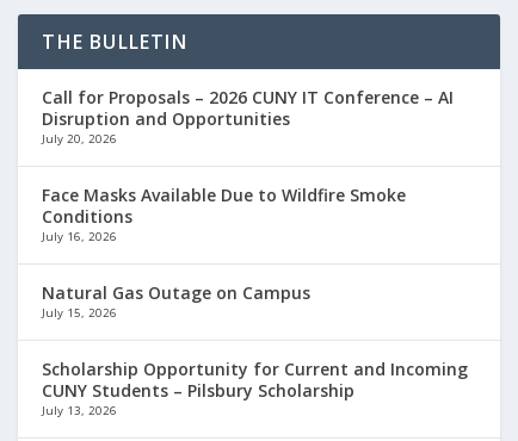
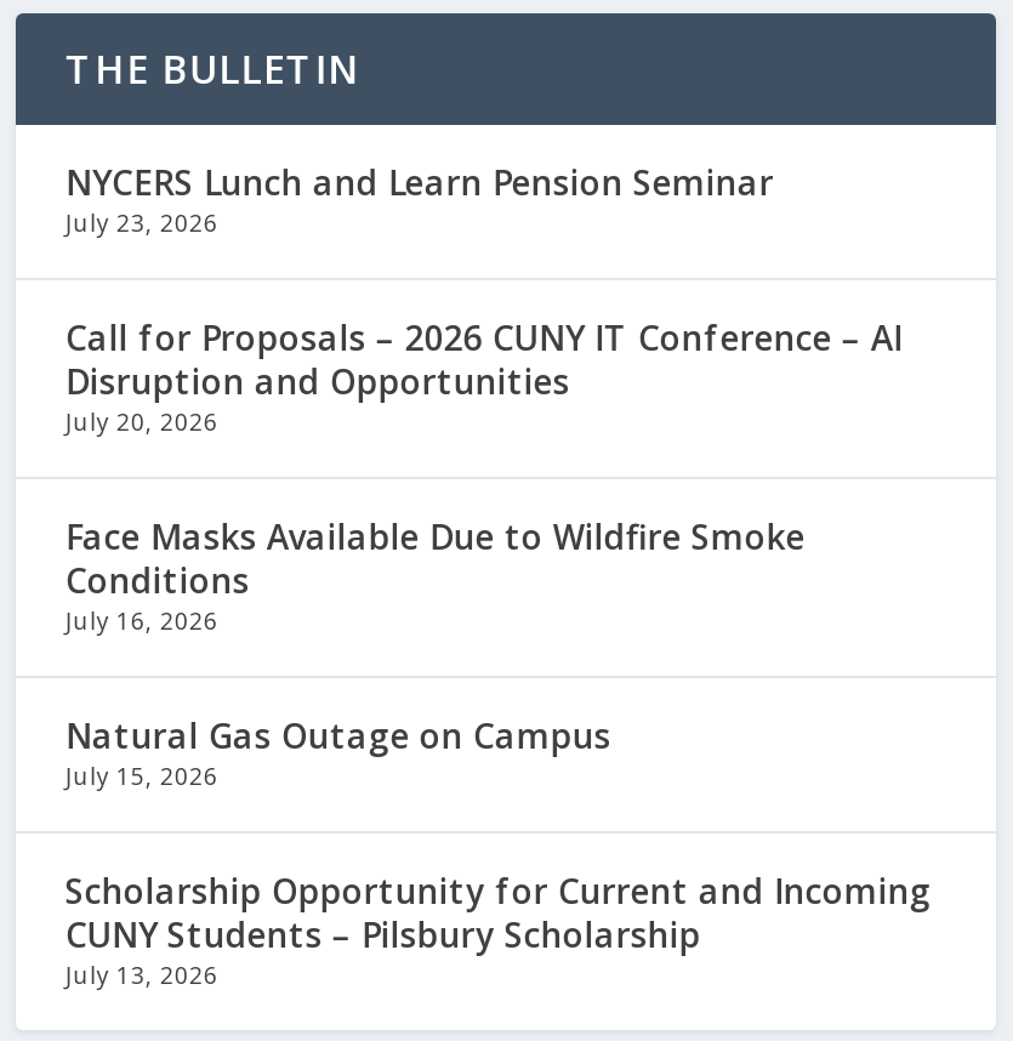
+ NYCERS Lunch and Learn Pension Seminar
+ July 23, 2026
